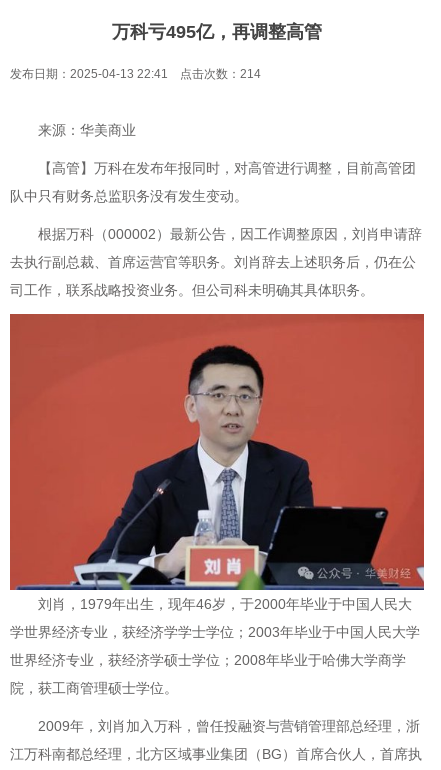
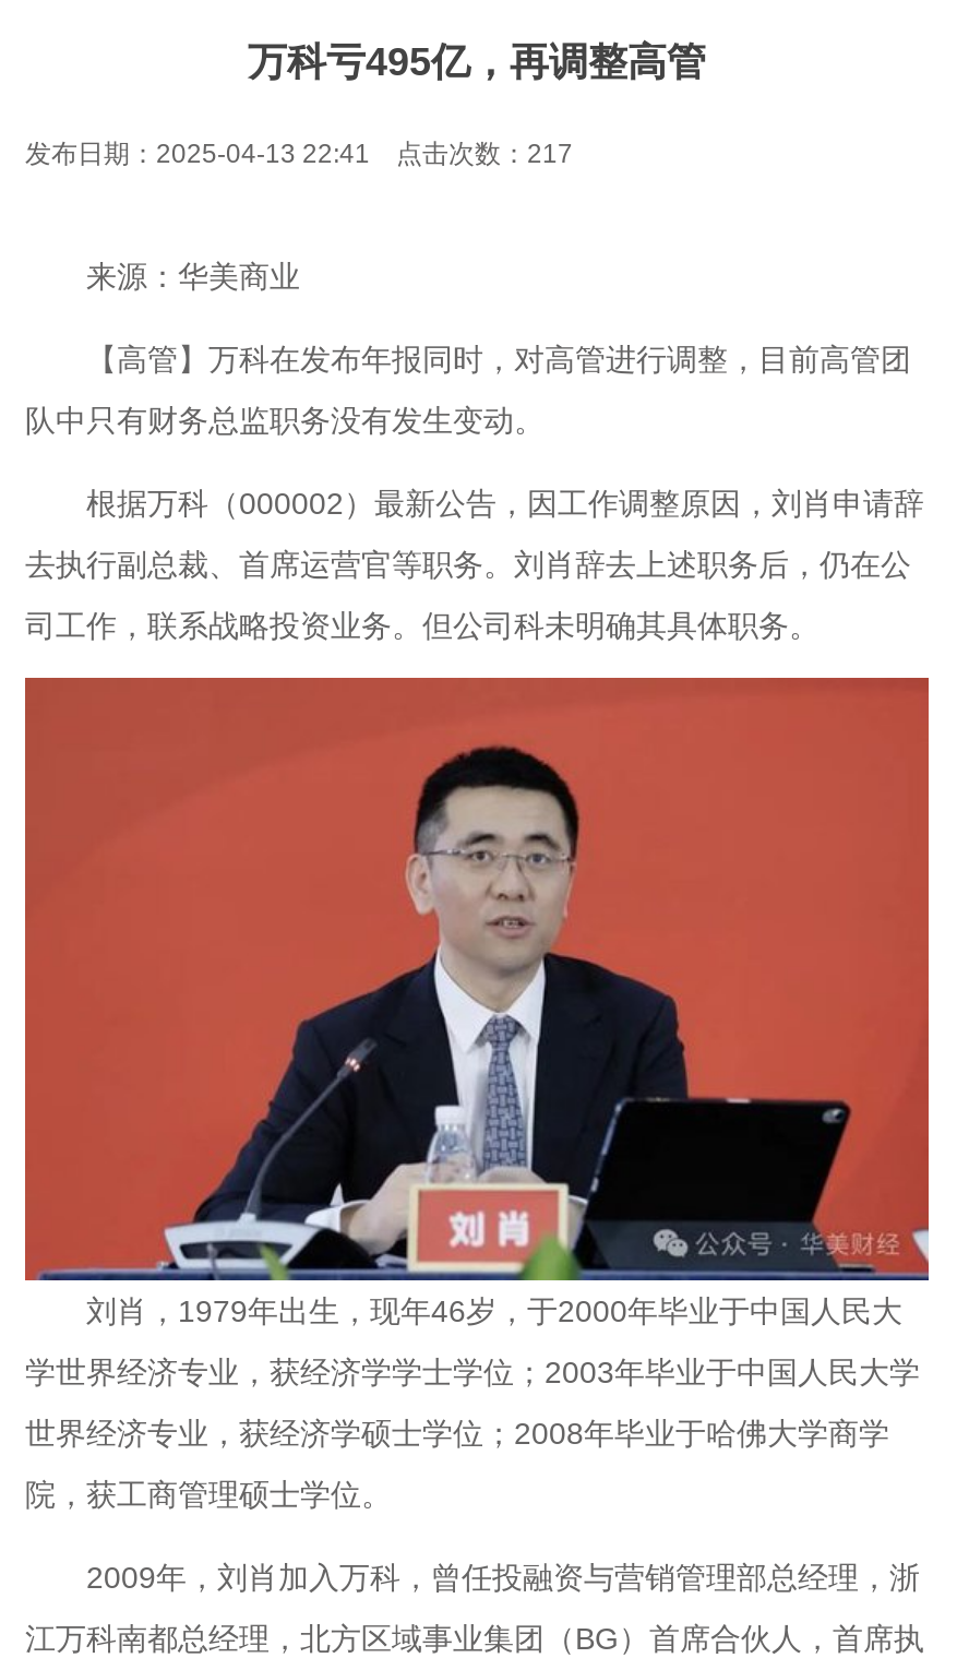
- 发布日期：2025-04-13 22:41 点击次数：214
+ 发布日期：2025-04-13 22:41 点击次数：217
